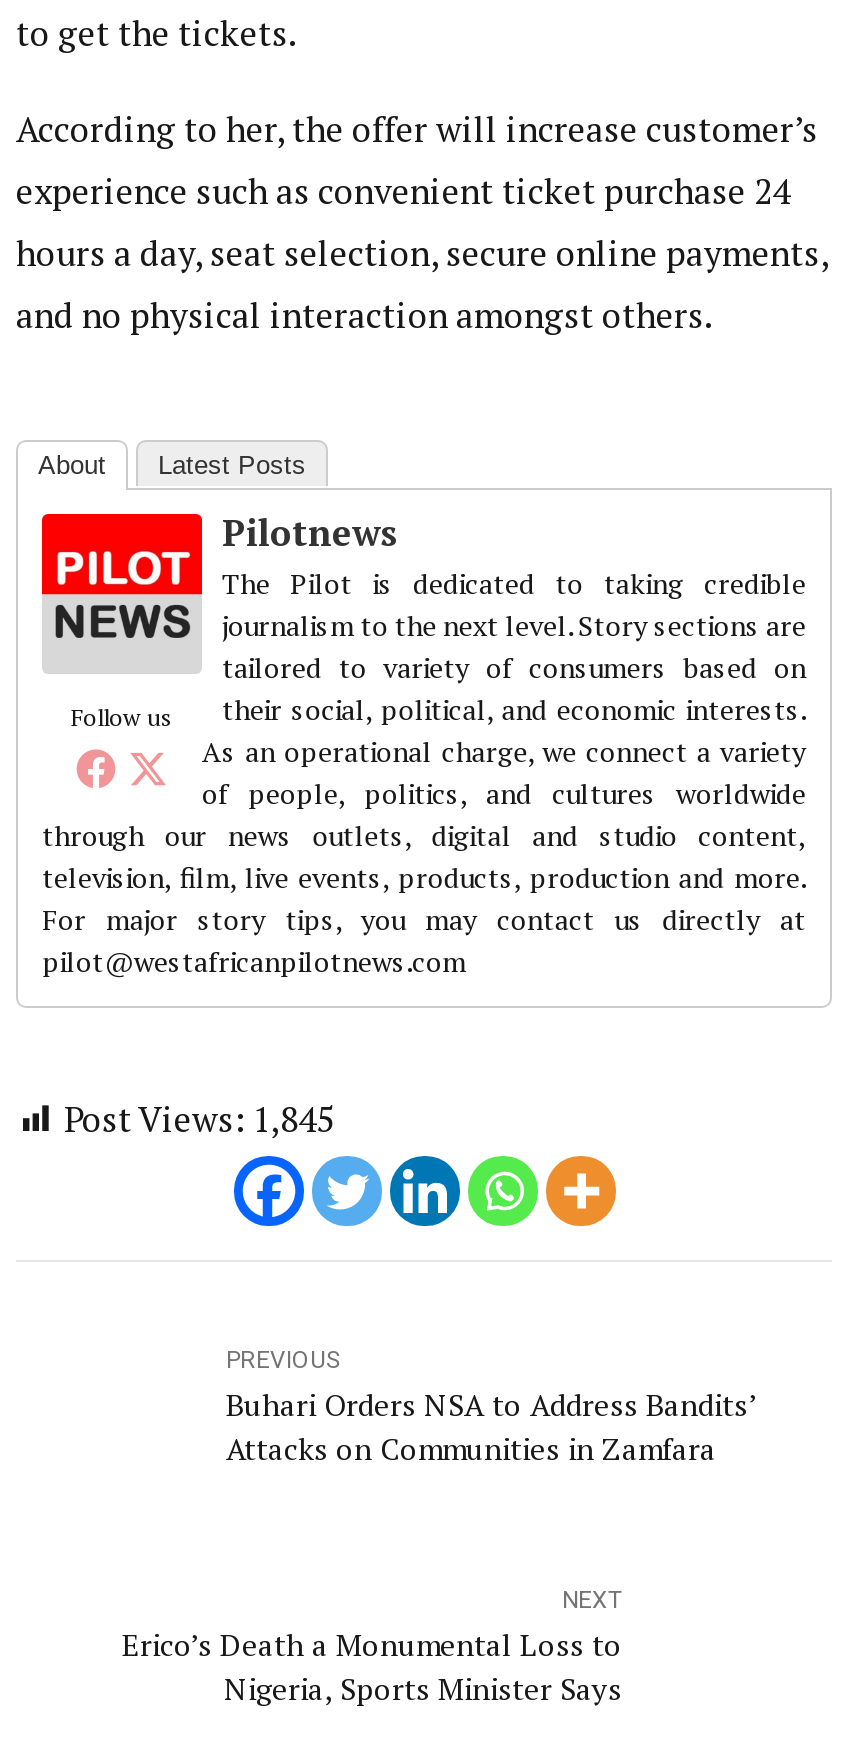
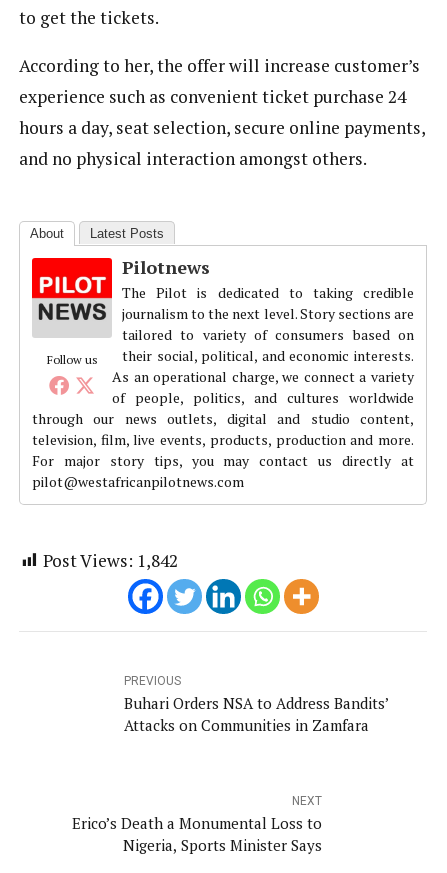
- Post Views: 1,845
+ Post Views: 1,842
